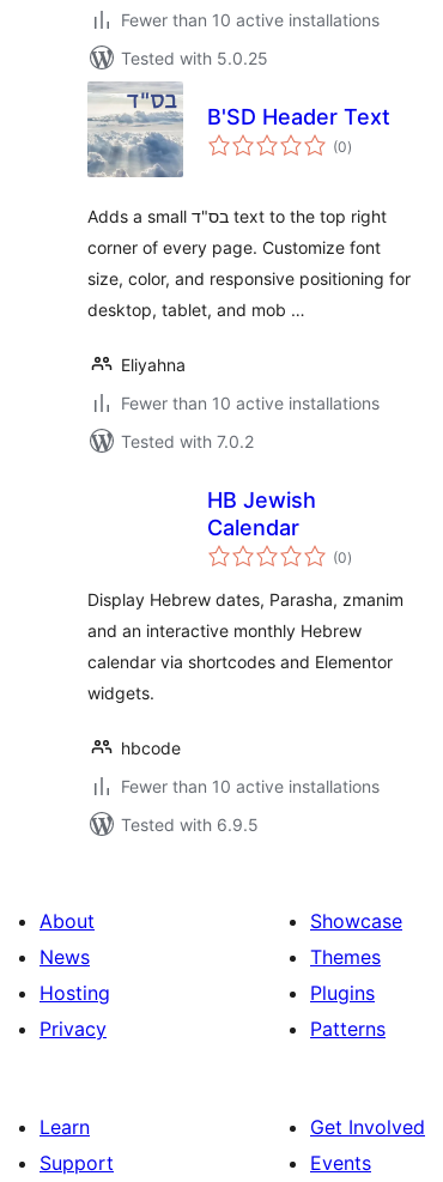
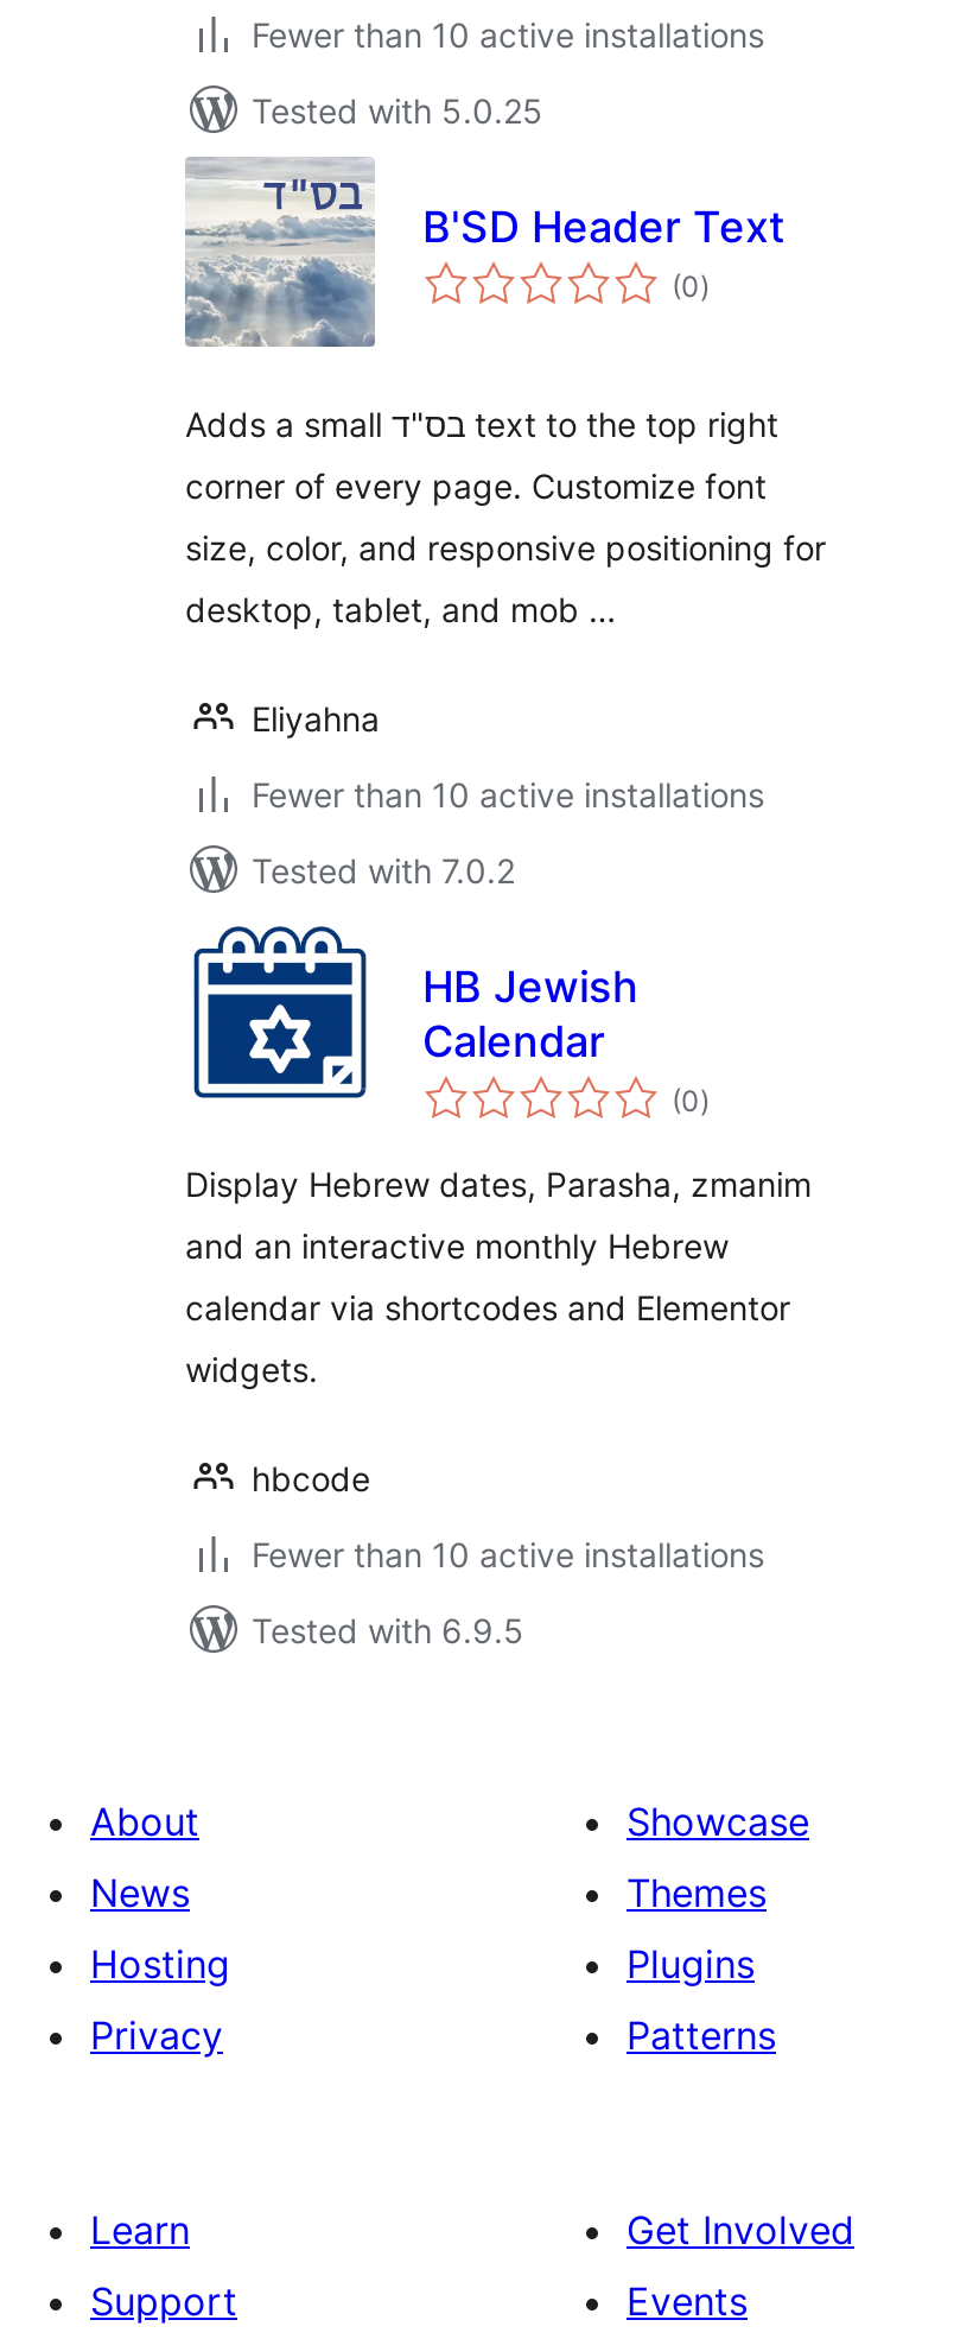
+ [image]
